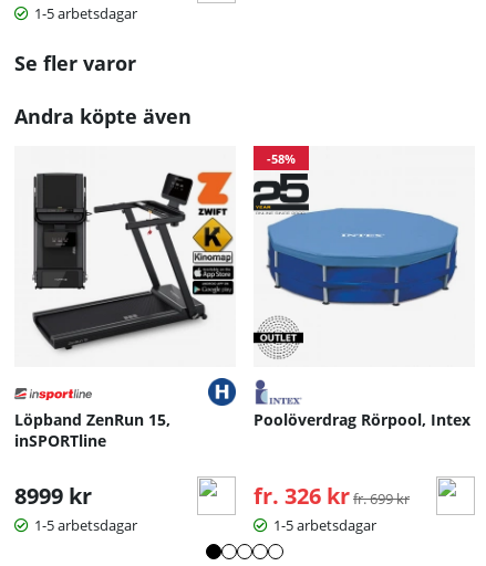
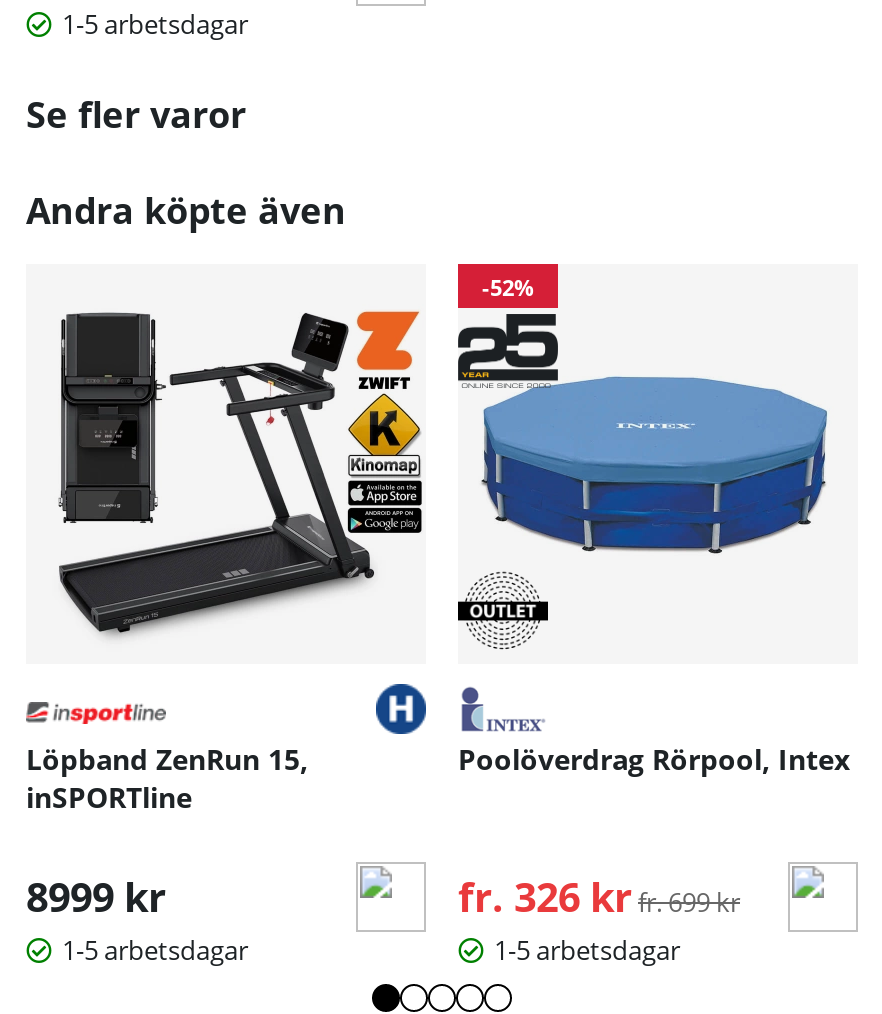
- -58%
+ -52%
